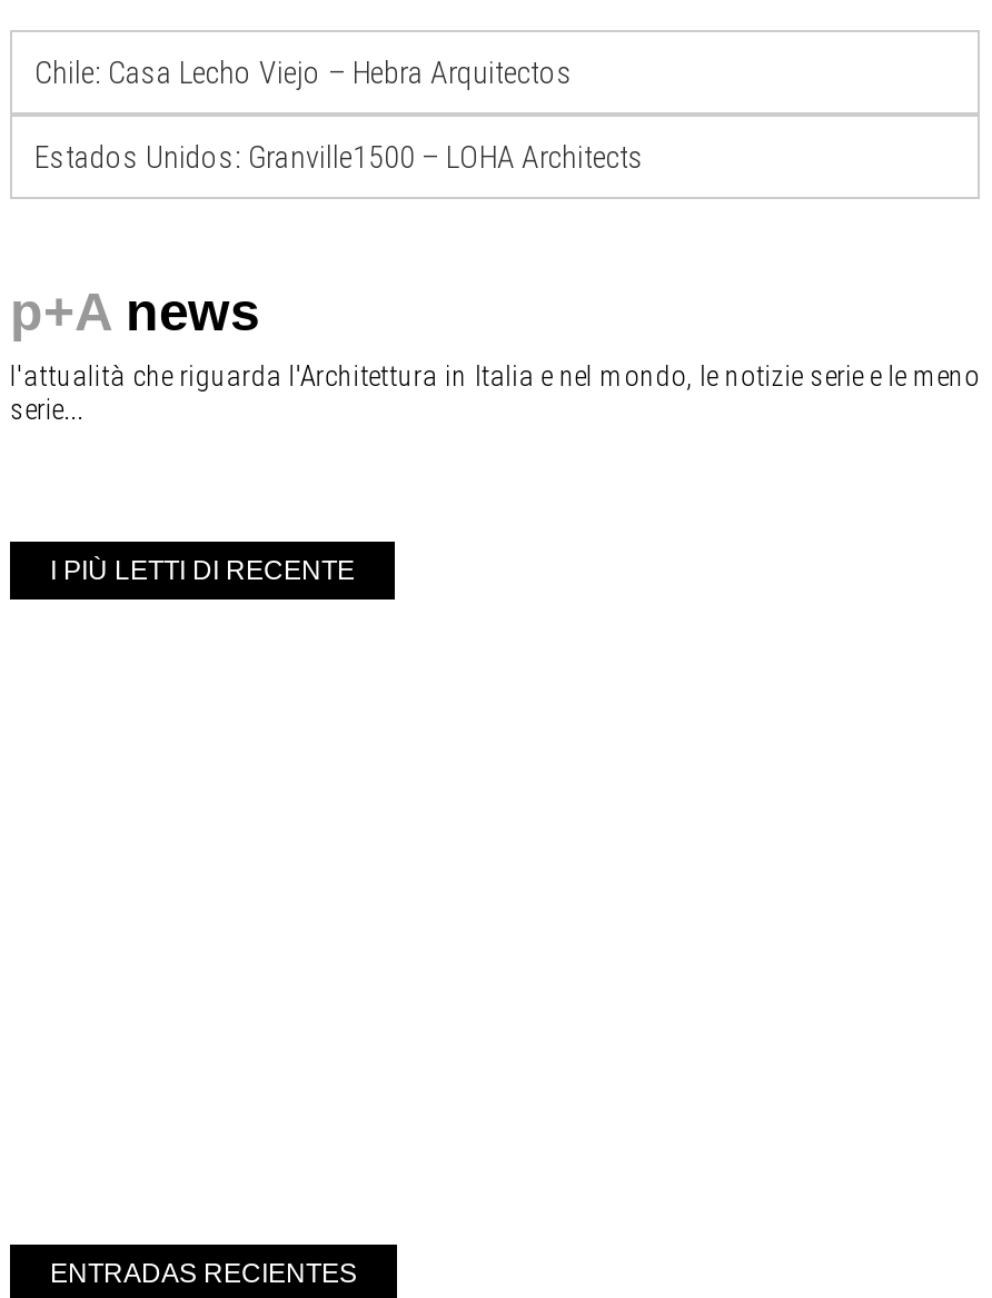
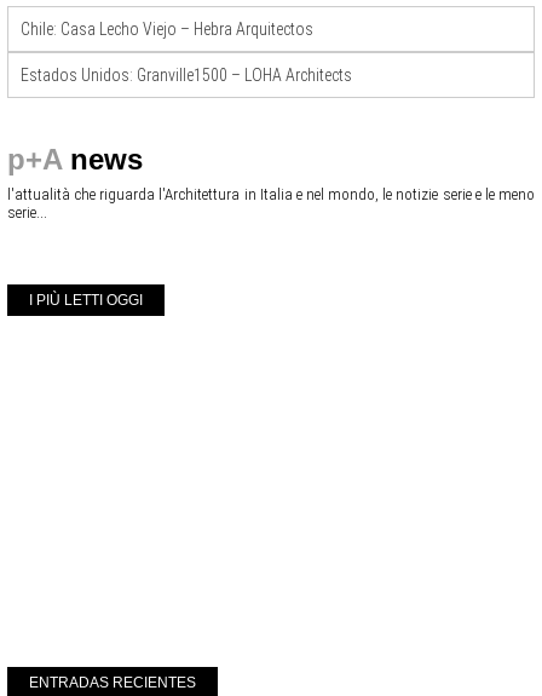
- I PIÙ LETTI DI RECENTE
+ I PIÙ LETTI OGGI
